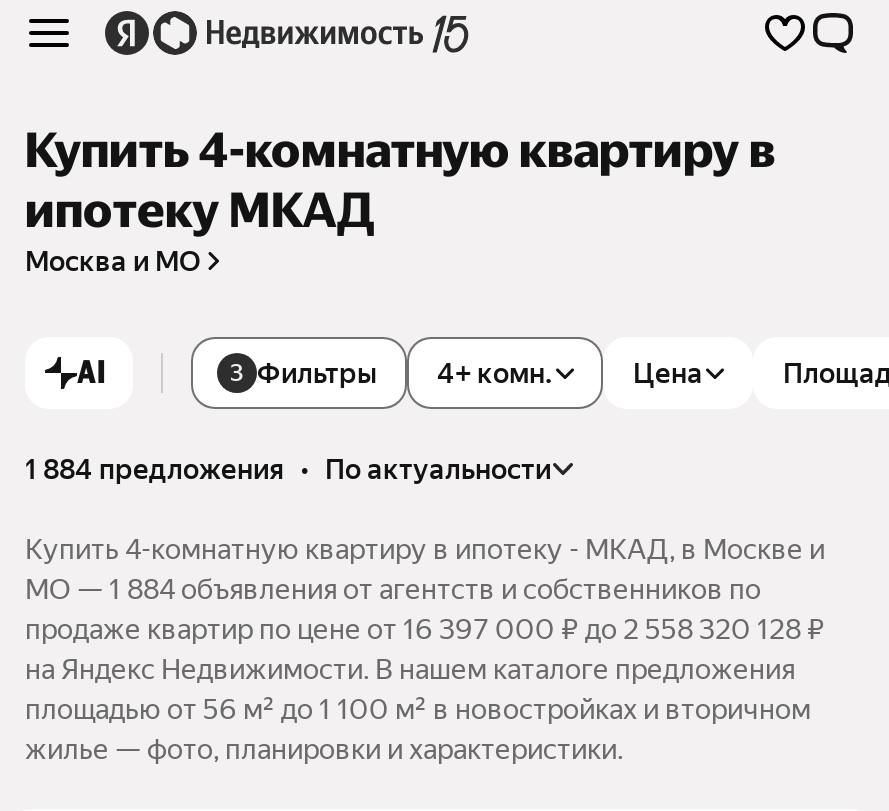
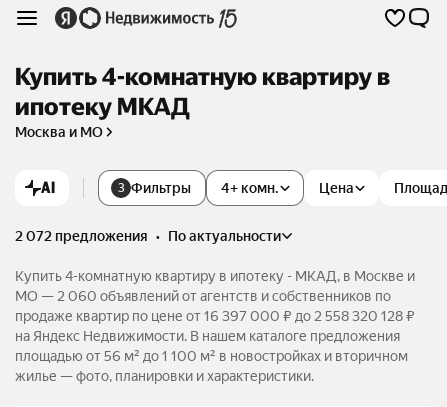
- 1 884 предложения • по актуальности
+ 2 072 предложения • по актуальности

- МО — 1 884 объявления от агентств и собственников по
+ МО — 2 060 объявлений от агентств и собственников по
